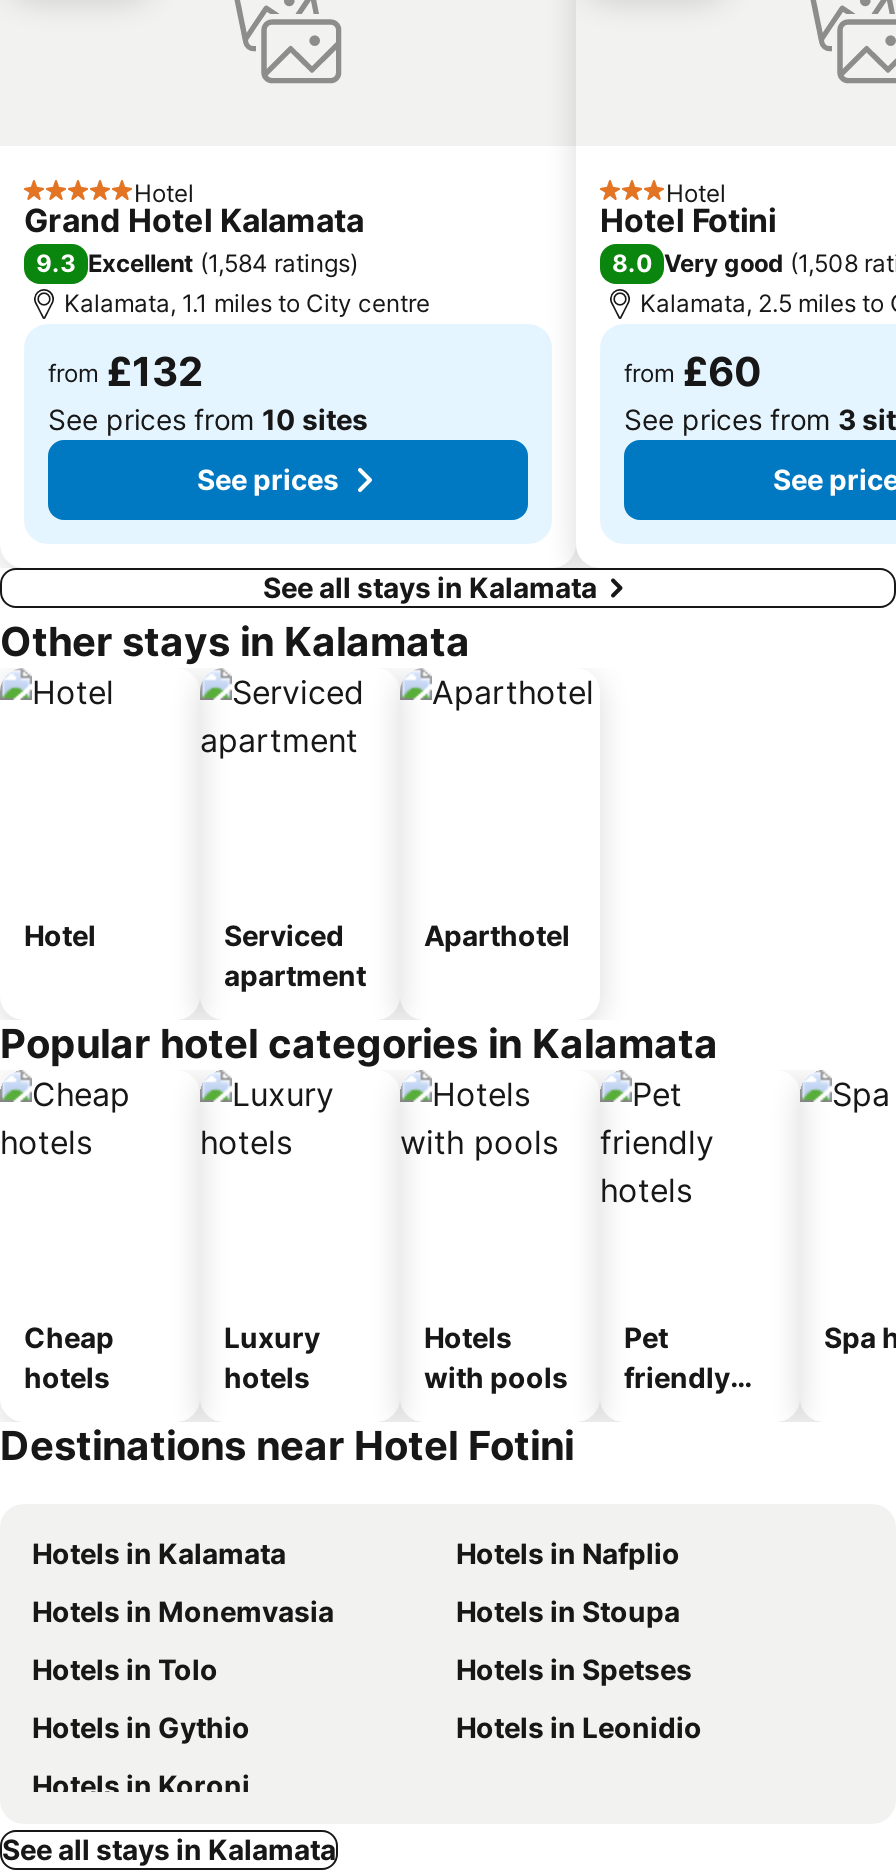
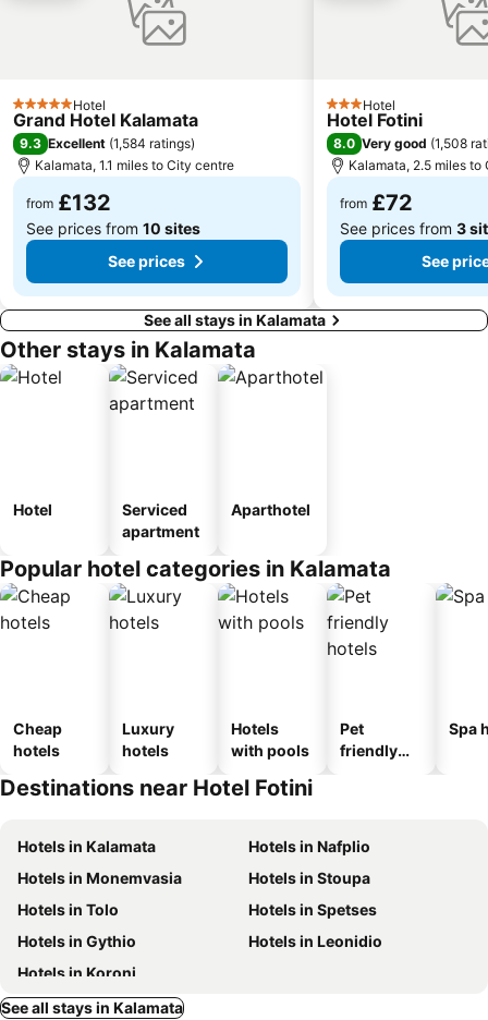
- from £60
+ from £72
